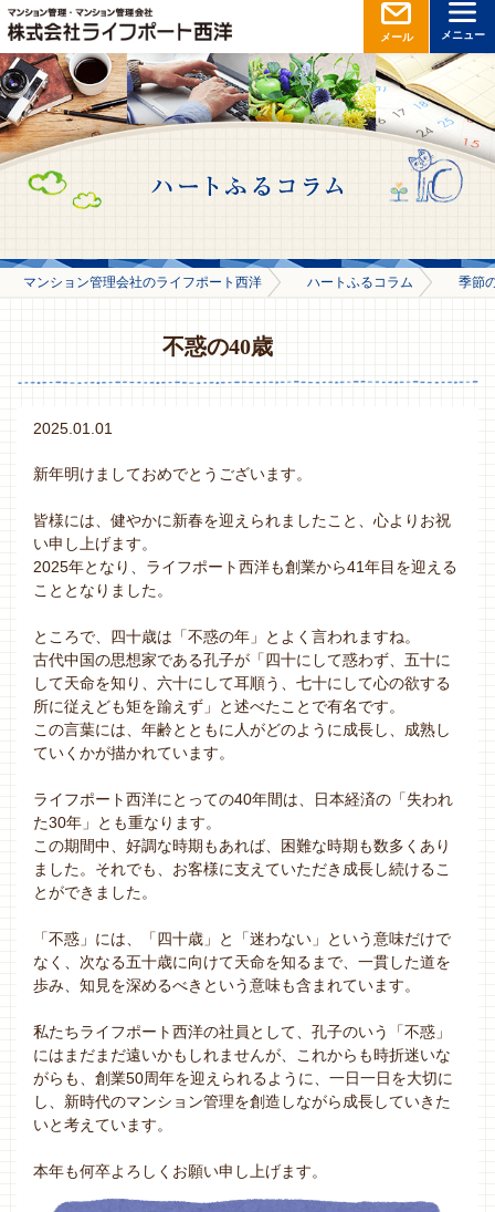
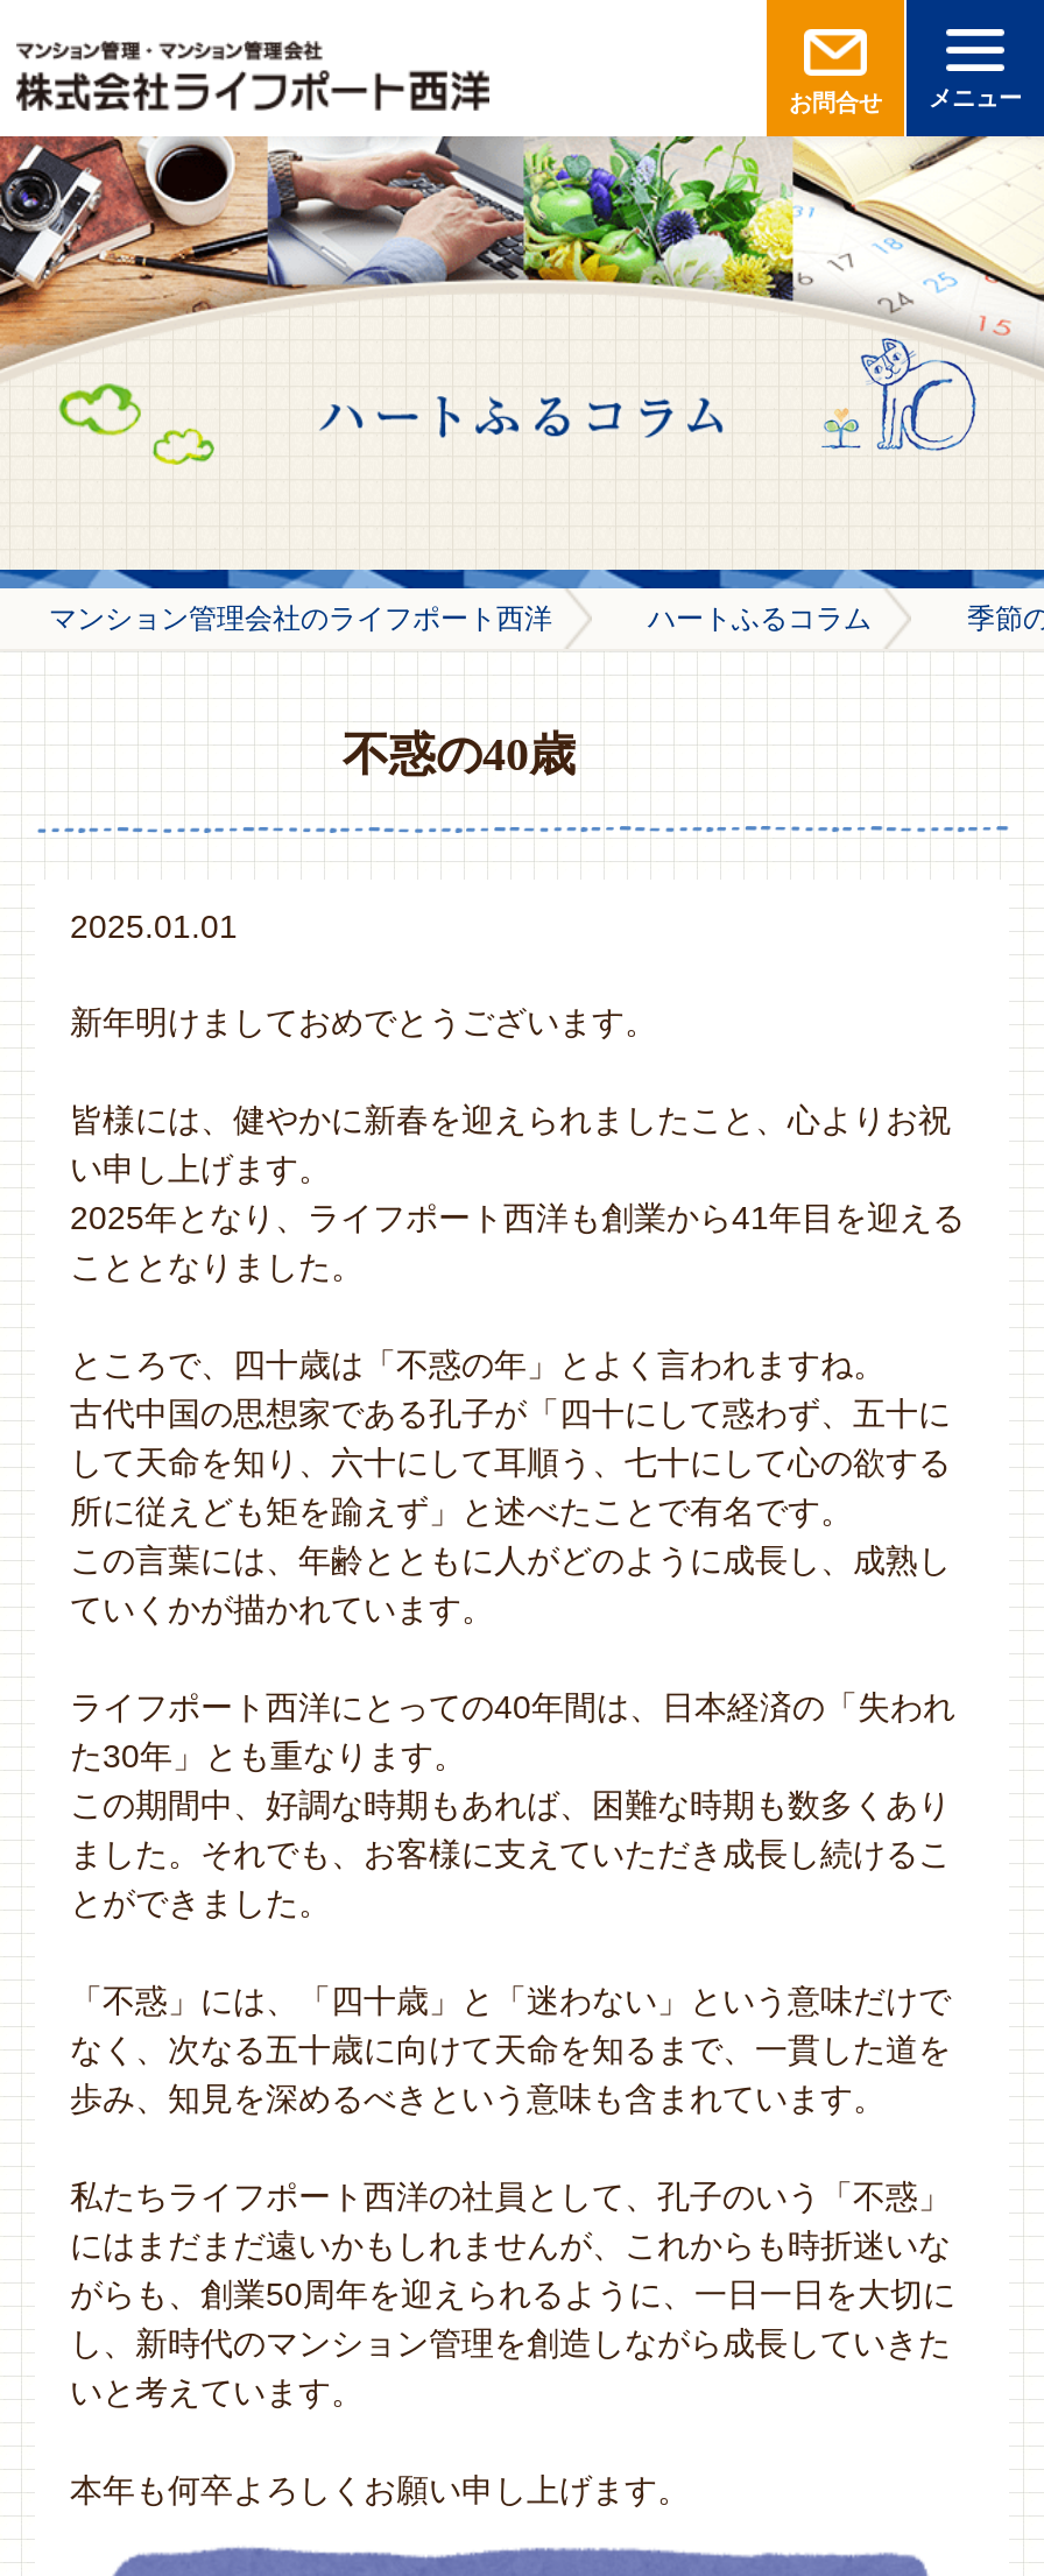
- メール
+ お問合せ
